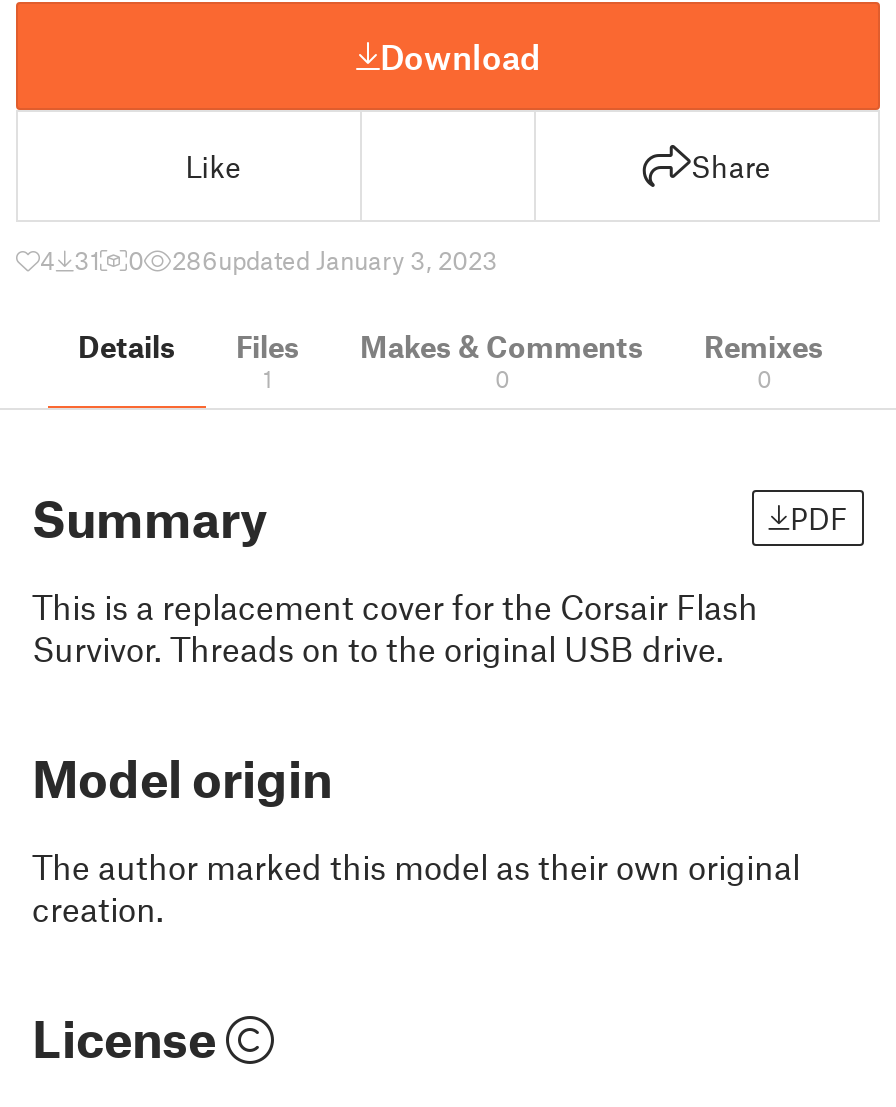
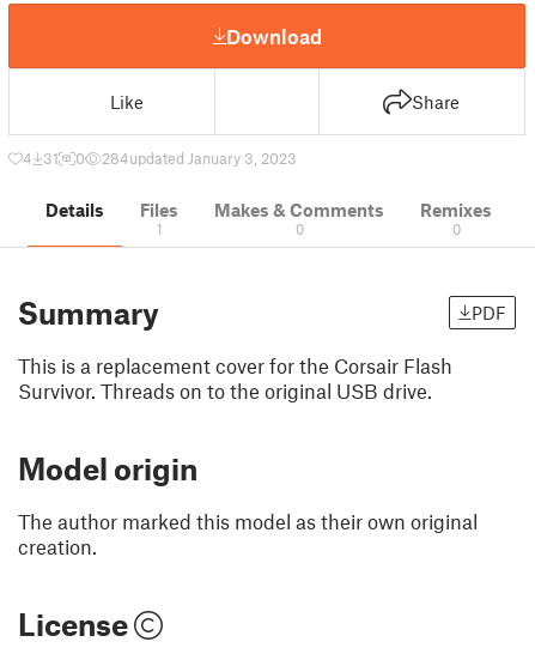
- 286updated January 3, 2023
+ 284updated January 3, 2023
